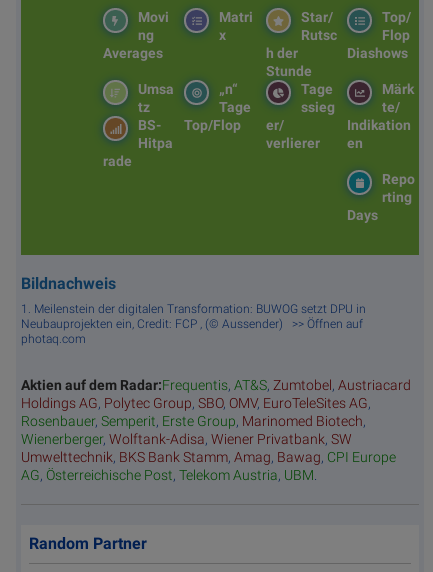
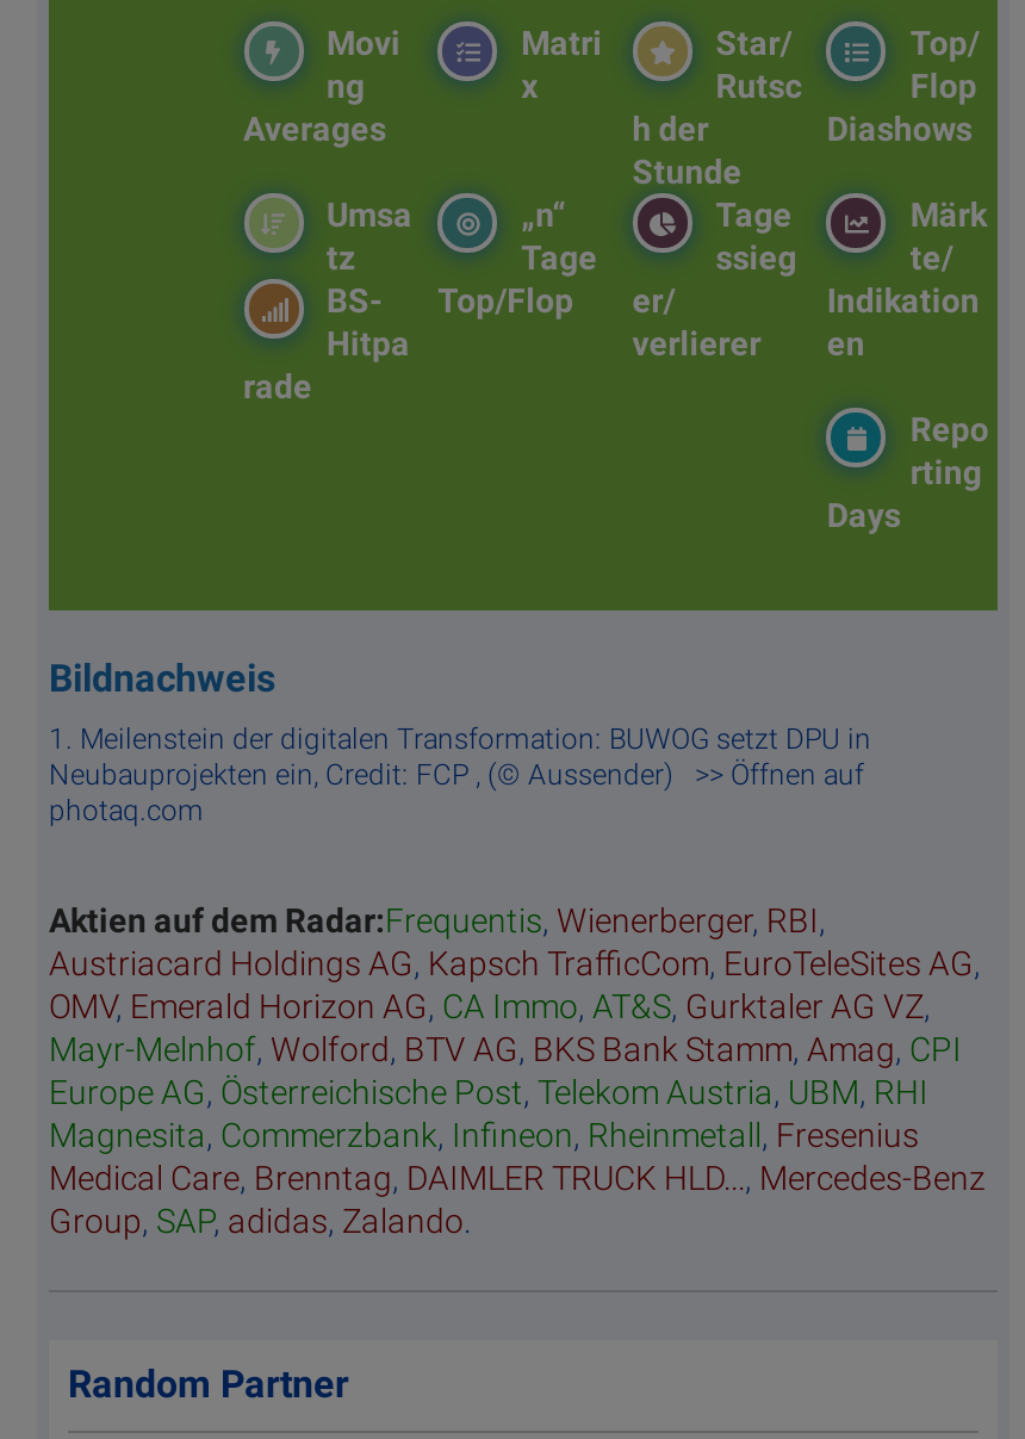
- Aktien auf dem Radar:Frequentis, AT&S, Zumtobel, Austriacard
- Holdings AG, Polytec Group, SBO, OMV, EuroTeleSites AG,
- Rosenbauer, Semperit, Erste Group, Marinomed Biotech,
- Wienerberger, Wolftank-Adisa, Wiener Privatbank, SW
- Umwelttechnik, BKS Bank Stamm, Amag, Bawag, CPI Europe
- AG, Österreichische Post, Telekom Austria, UBM.
+ Aktien auf dem Radar:Frequentis, Wienerberger, RBI,
+ Austriacard Holdings AG, Kapsch TrafficCom, EuroTeleSites AG,
+ OMV, Emerald Horizon AG, CA Immo, AT&S, Gurktaler AG VZ,
+ Mayr-Melnhof, Wolford, BTV AG, BKS Bank Stamm, Amag, CPI
+ Europe AG, Österreichische Post, Telekom Austria, UBM, RHI
+ Magnesita, Commerzbank, Infineon, Rheinmetall, Fresenius
+ Medical Care, Brenntag, DAIMLER TRUCK HLD..., Mercedes-Benz
+ Group, SAP, adidas, Zalando.
